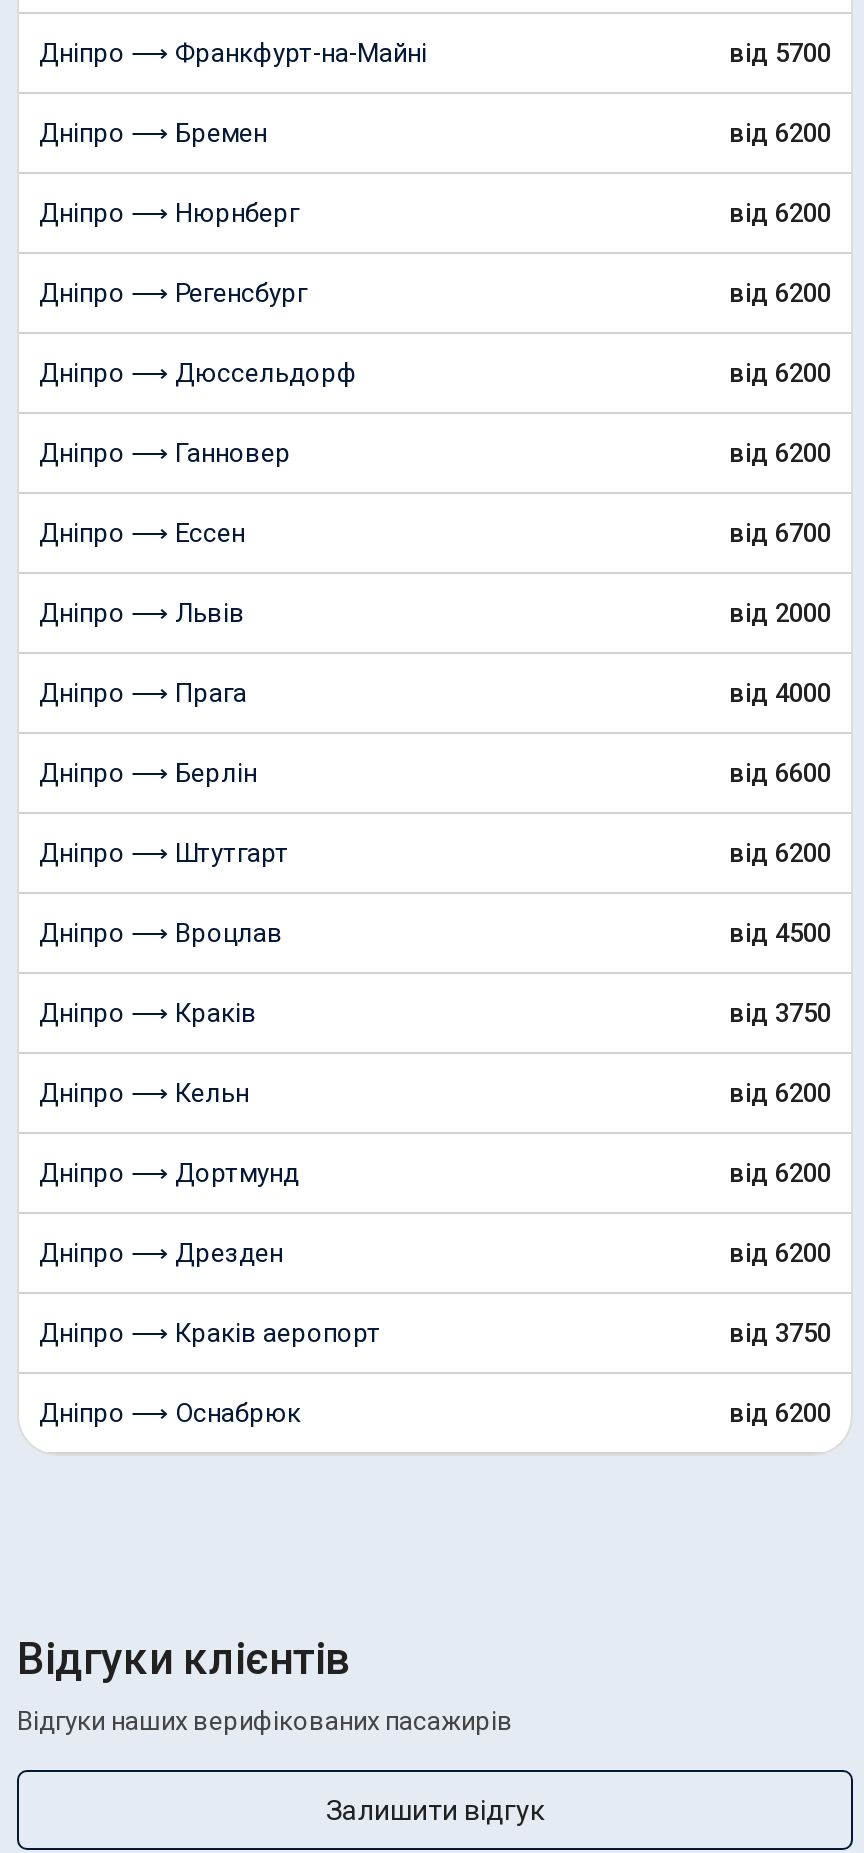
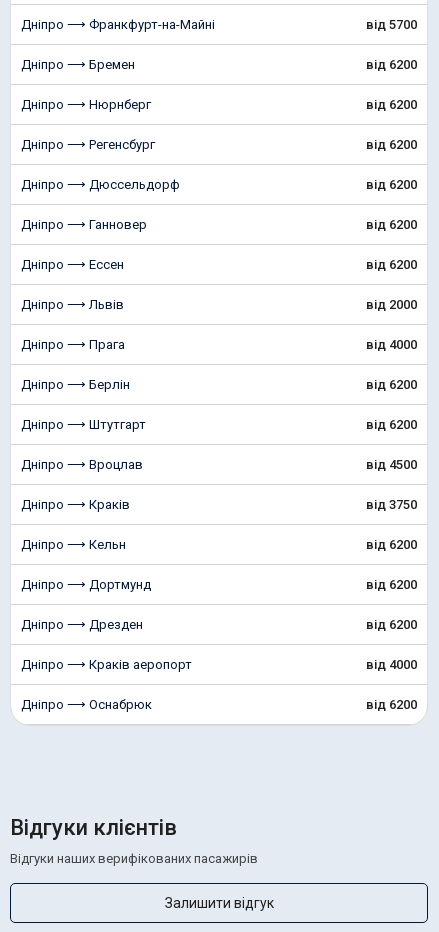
- від 6700
+ від 6200

- від 6600
+ від 6200

- від 3750
+ від 4000
